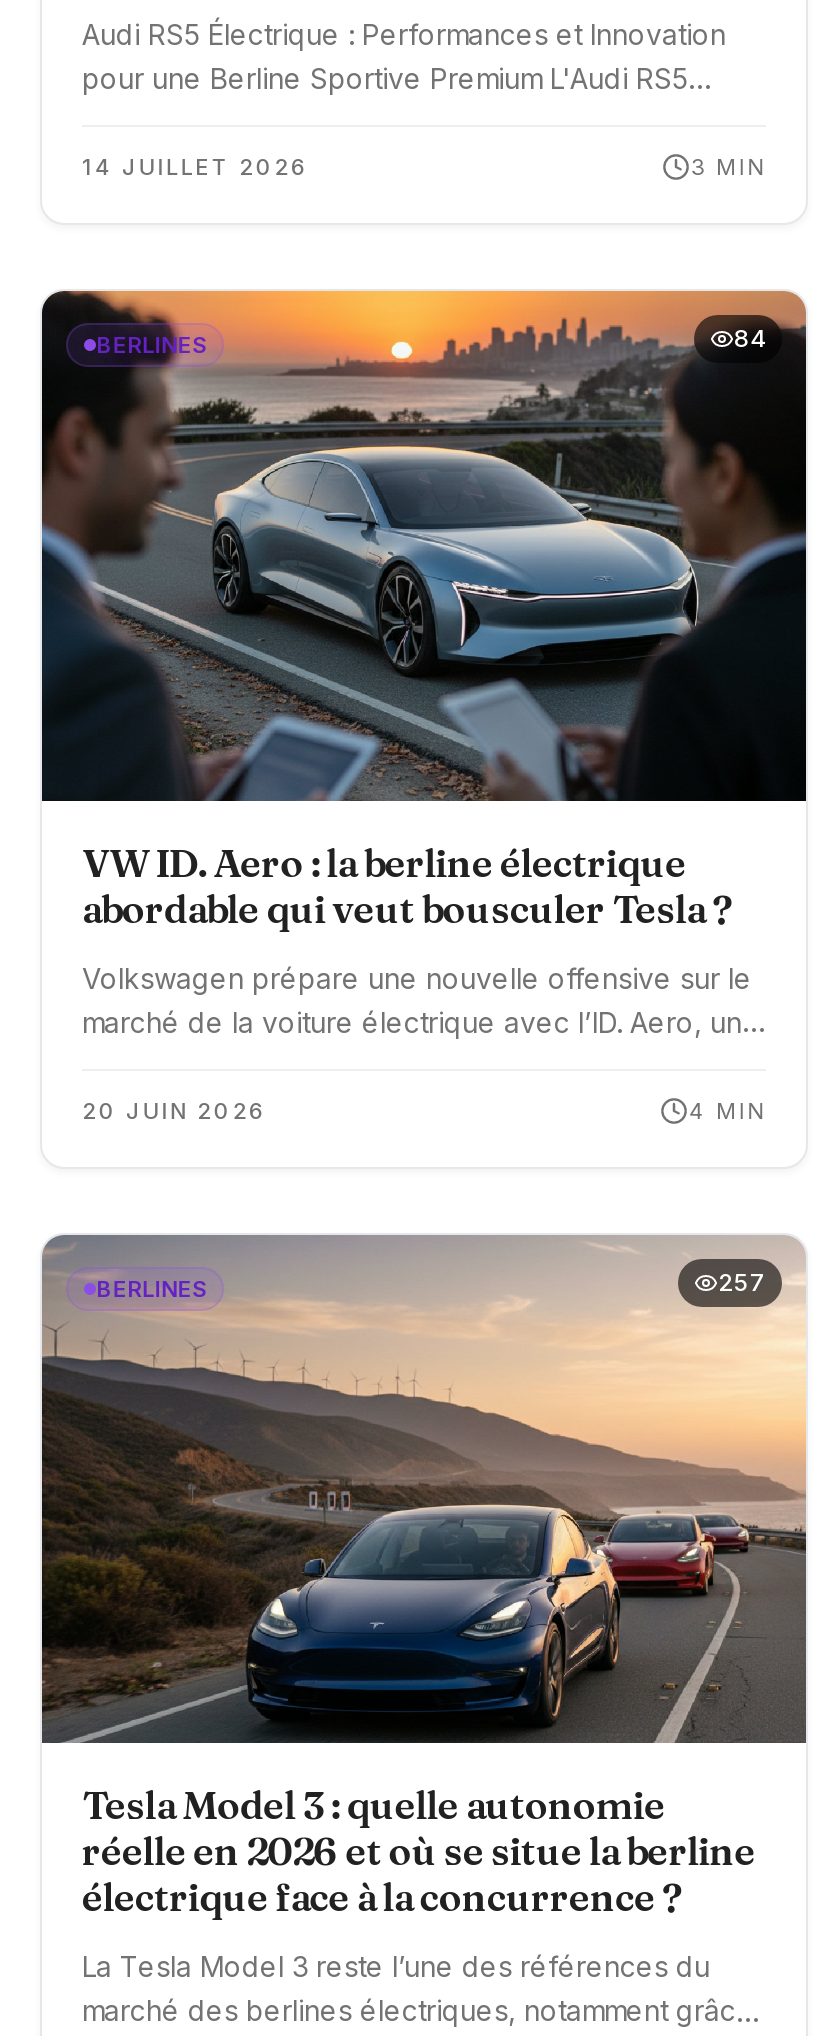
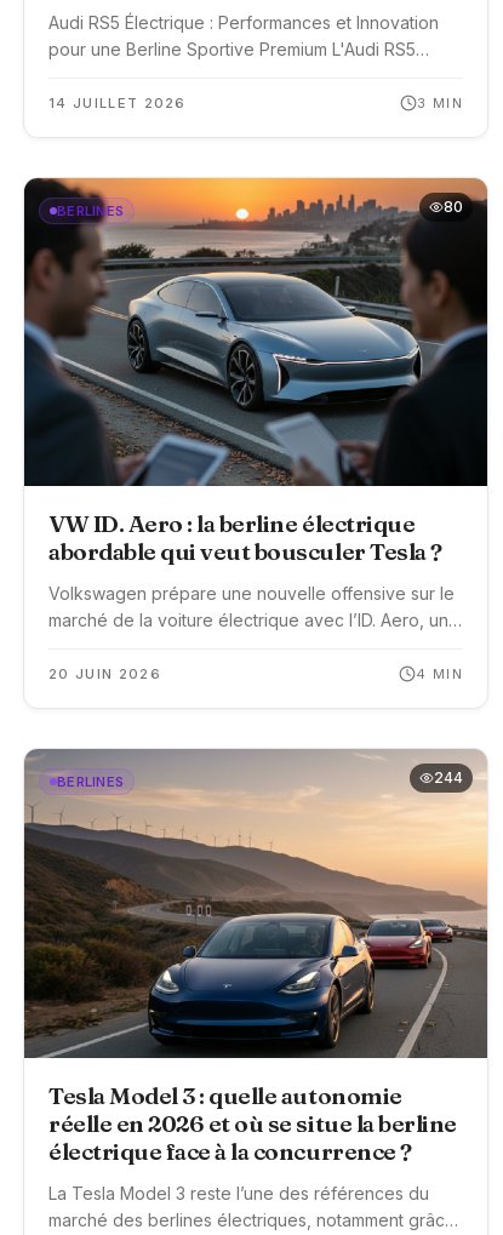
- 84
+ 80

- 257
+ 244
